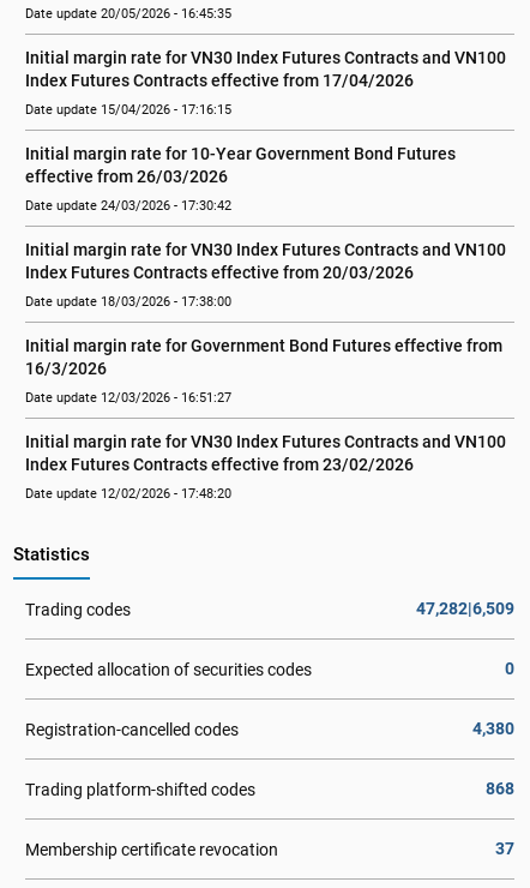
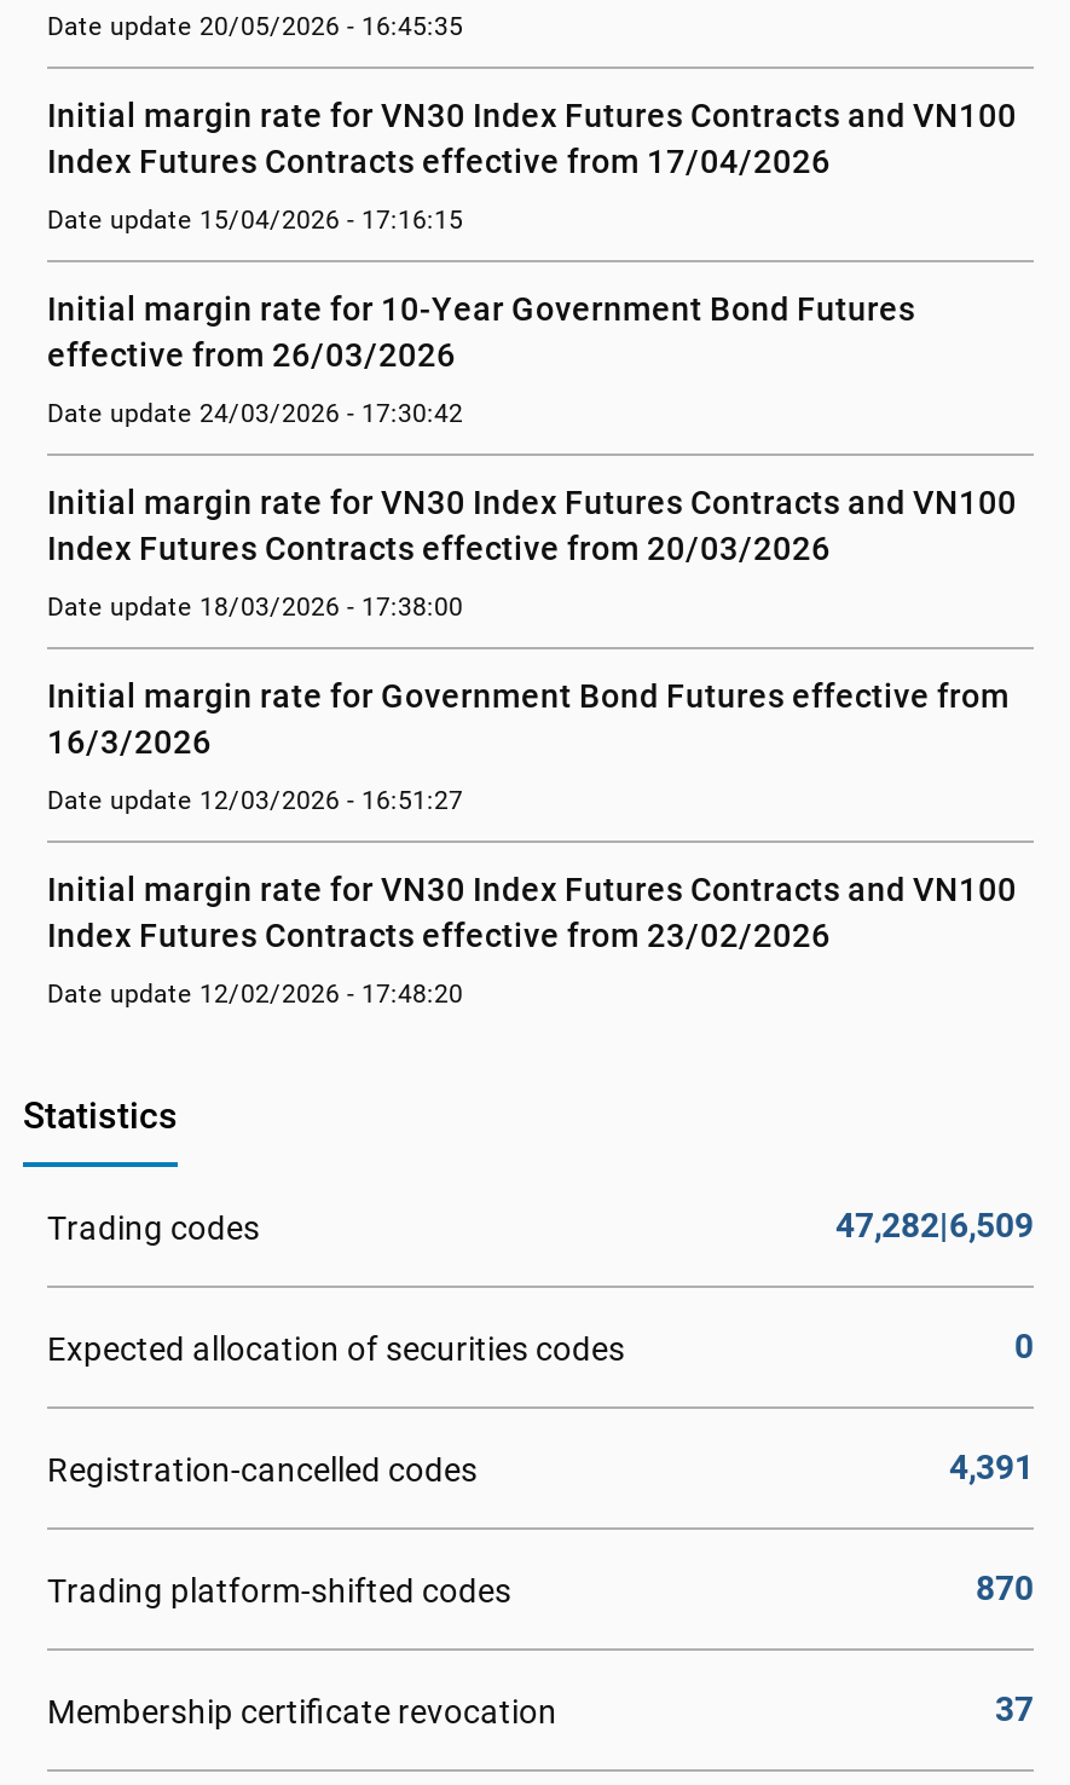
- 4,380
+ 4,391

- 868
+ 870
